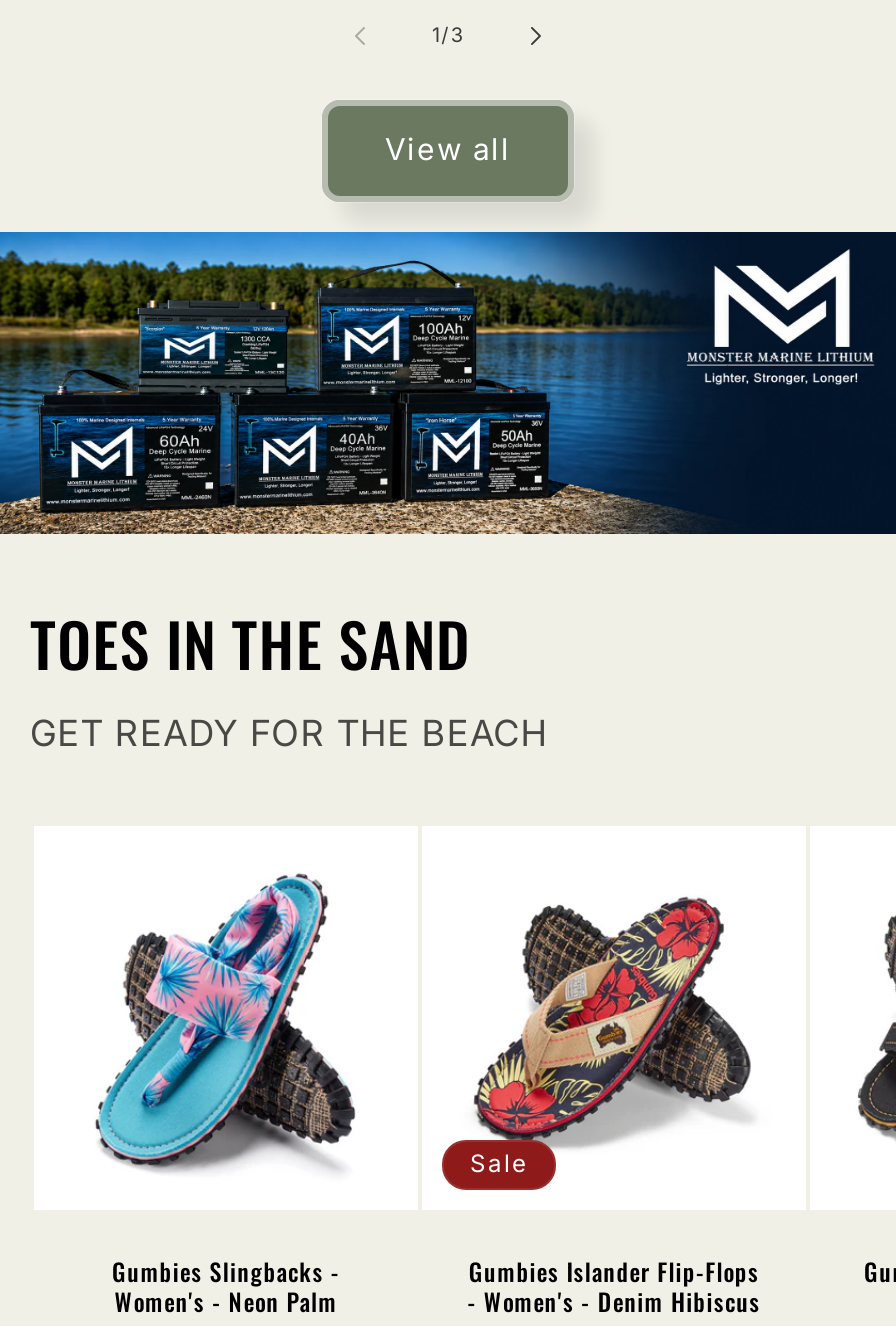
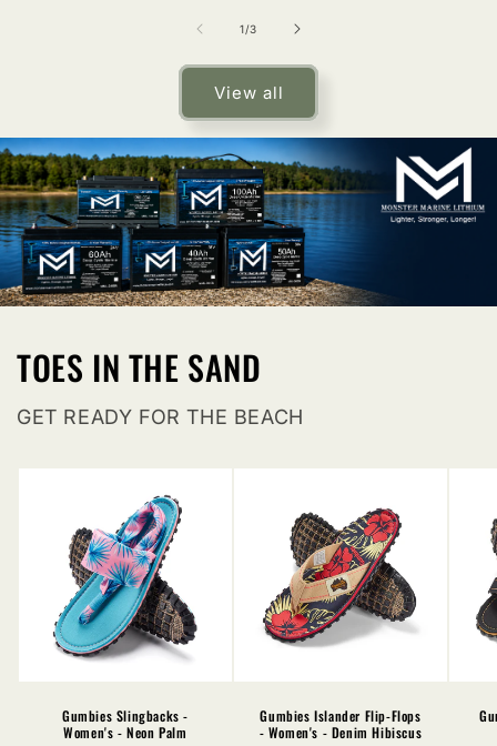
- Sale
